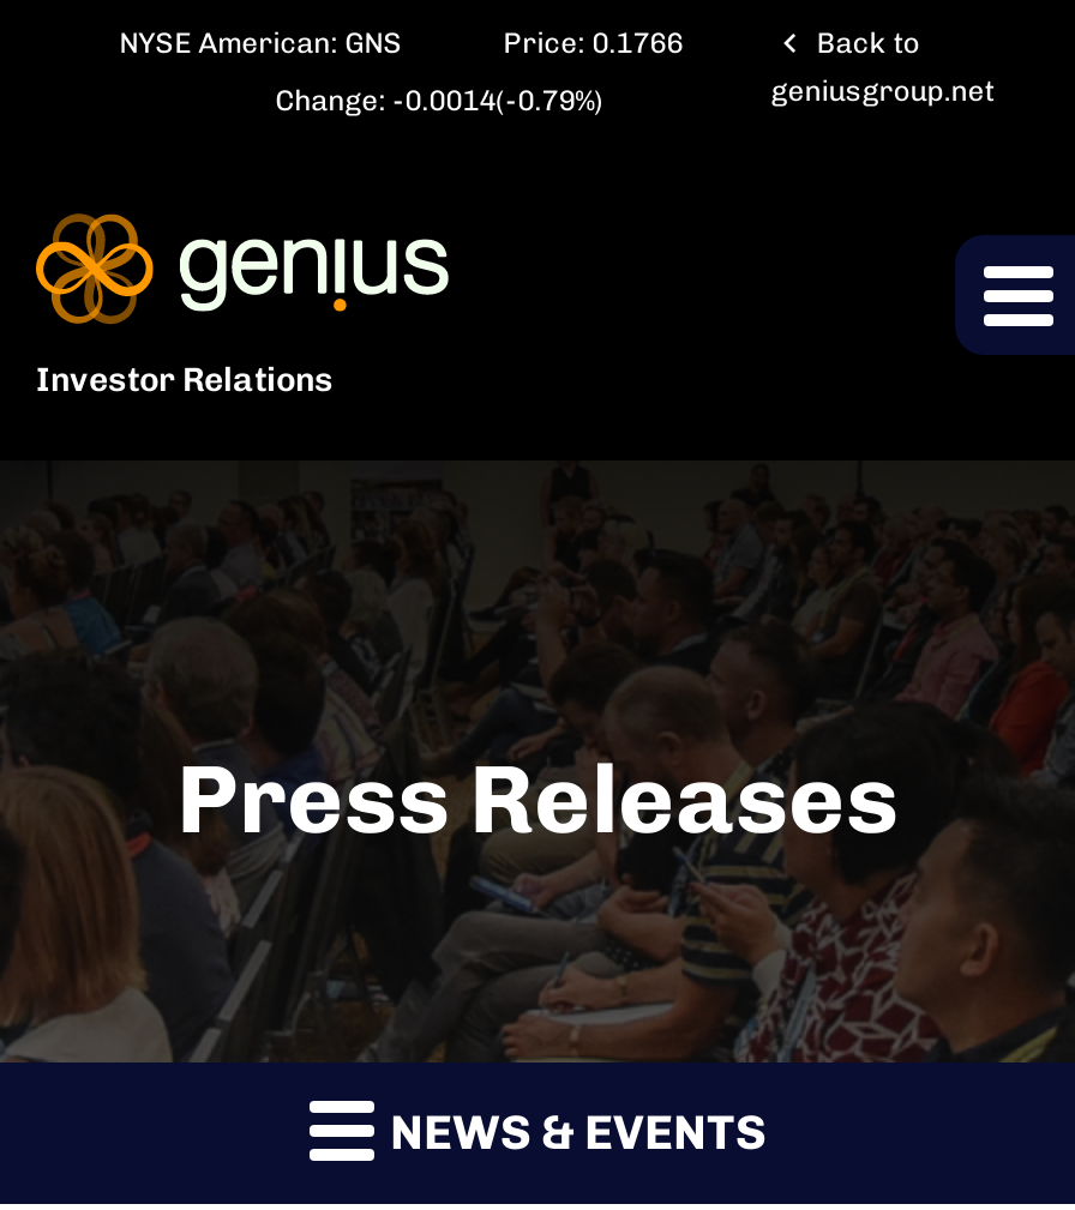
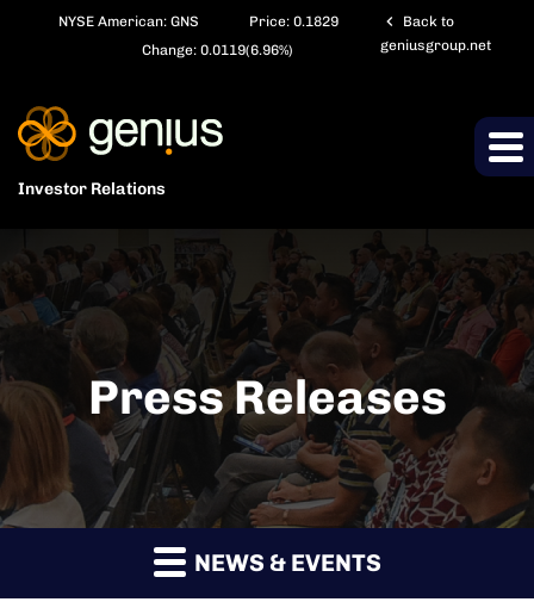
- Price: 0.1766
+ Price: 0.1829

- Change: -0.0014(-0.79%)
+ Change: 0.0119(6.96%)
